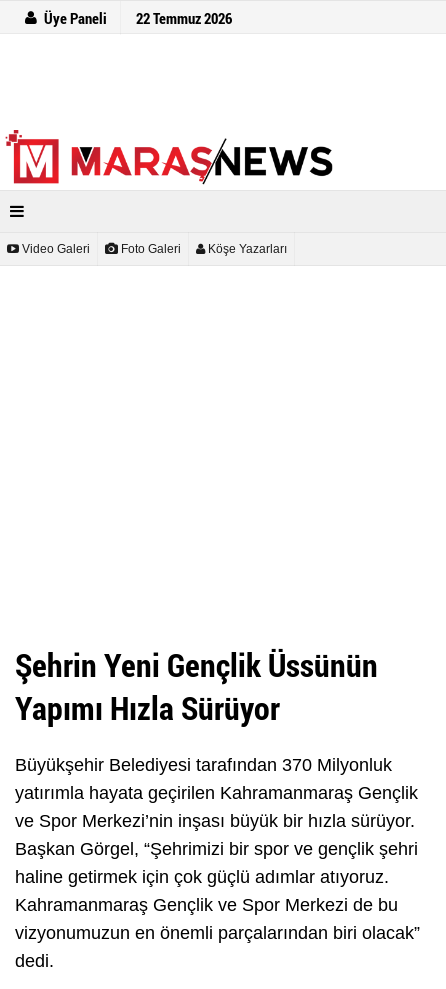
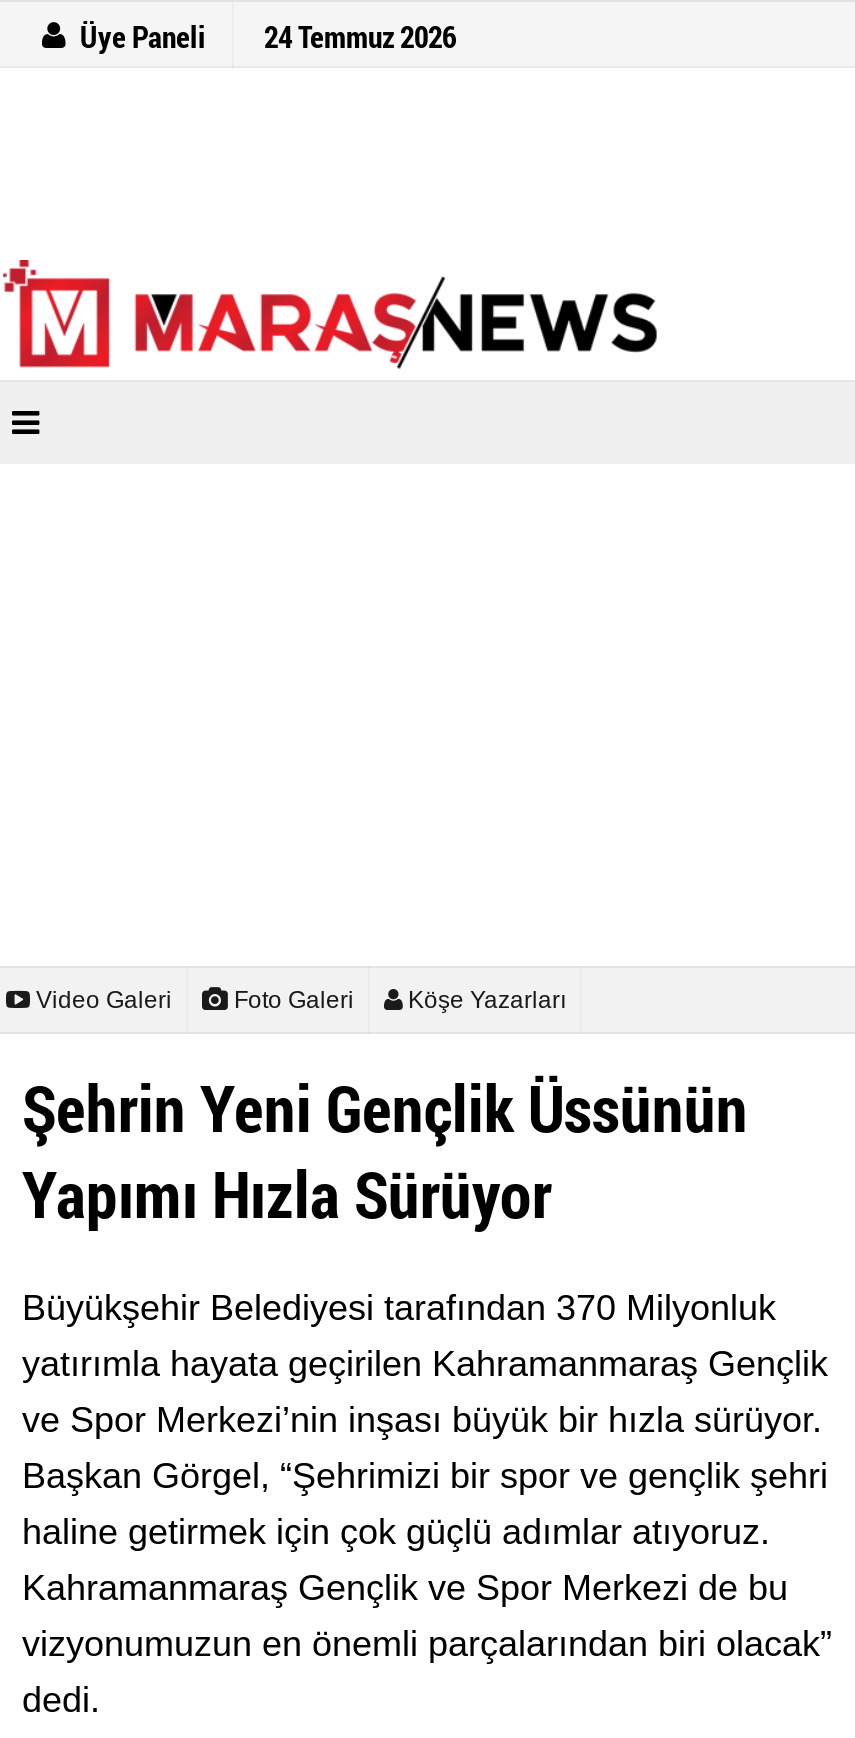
- Üye Paneli 22 Temmuz 2026
+ Üye Paneli 24 Temmuz 2026

moved down: Video Galeri | Foto Galeri | Köşe Yazarları
